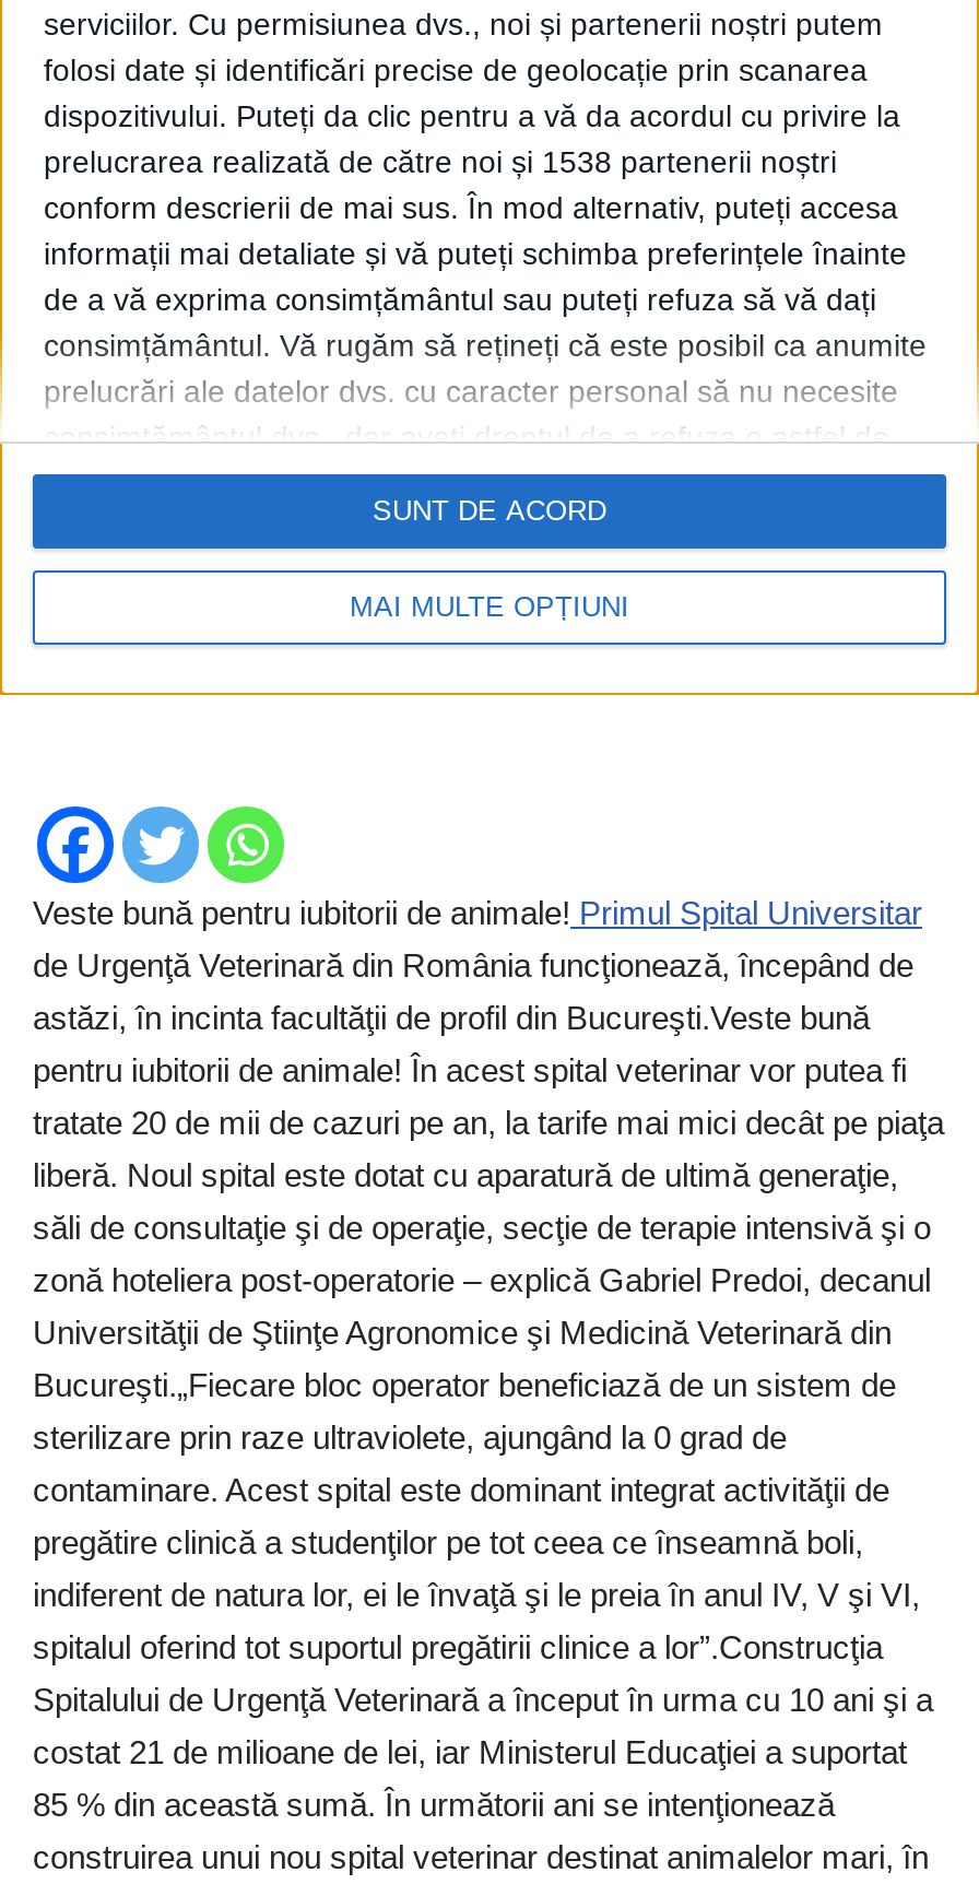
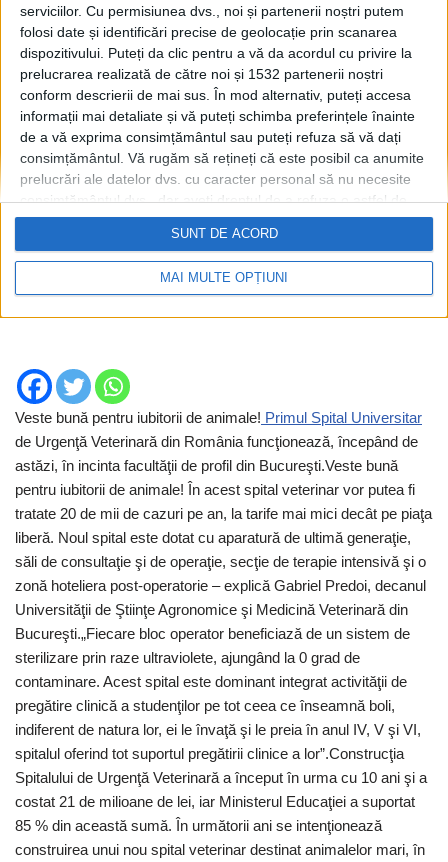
- prelucrarea realizată de către noi și 1538 partenerii noștri
+ prelucrarea realizată de către noi și 1532 partenerii noștri
